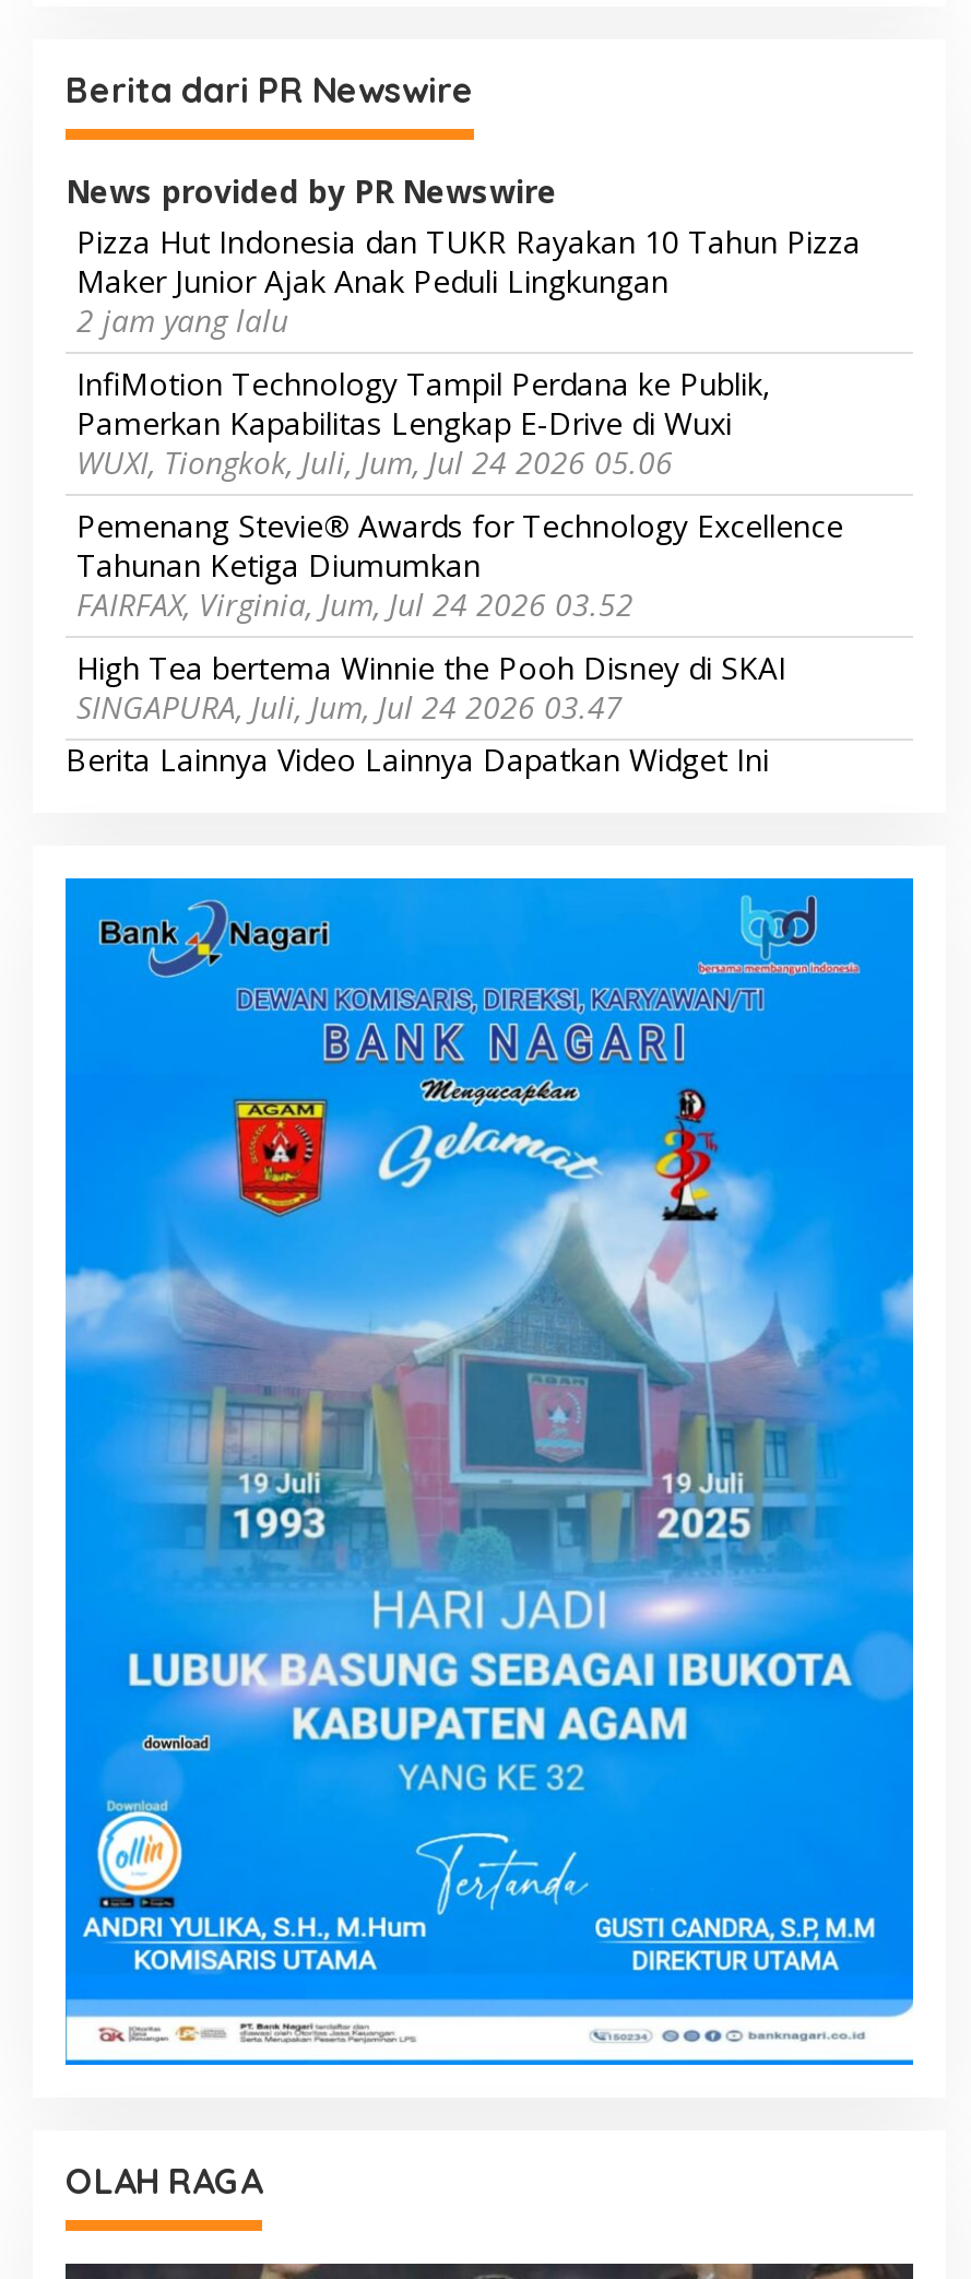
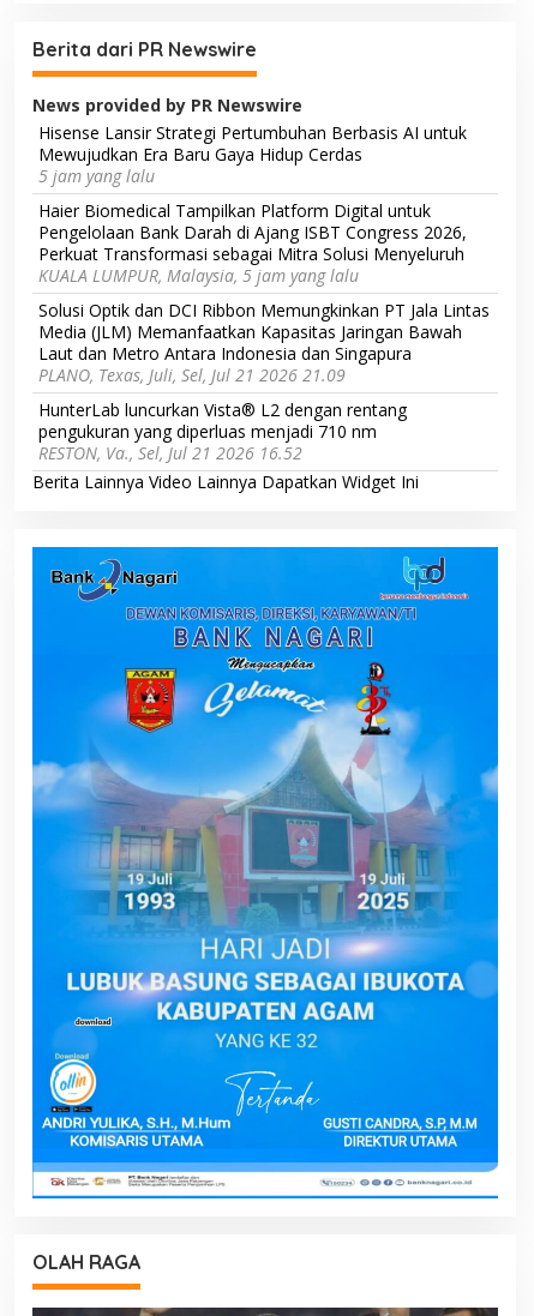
- Pizza Hut Indonesia dan TUKR Rayakan 10 Tahun Pizza
- Maker Junior Ajak Anak Peduli Lingkungan
- 2 jam yang lalu
+ Hisense Lansir Strategi Pertumbuhan Berbasis AI untuk
+ Mewujudkan Era Baru Gaya Hidup Cerdas
+ 5 jam yang lalu

- InfiMotion Technology Tampil Perdana ke Publik,
- Pamerkan Kapabilitas Lengkap E-Drive di Wuxi
- WUXI, Tiongkok, Juli, Jum, Jul 24 2026 05.06
+ Haier Biomedical Tampilkan Platform Digital untuk
+ Pengelolaan Bank Darah di Ajang ISBT Congress 2026,
+ Perkuat Transformasi sebagai Mitra Solusi Menyeluruh
+ KUALA LUMPUR, Malaysia, 5 jam yang lalu

- Pemenang Stevie® Awards for Technology Excellence
- Tahunan Ketiga Diumumkan
- FAIRFAX, Virginia, Jum, Jul 24 2026 03.52
+ Solusi Optik dan DCI Ribbon Memungkinkan PT Jala Lintas
+ Media (JLM) Memanfaatkan Kapasitas Jaringan Bawah
+ Laut dan Metro Antara Indonesia dan Singapura
+ PLANO, Texas, Juli, Sel, Jul 21 2026 21.09

- High Tea bertema Winnie the Pooh Disney di SKAI
- SINGAPURA, Juli, Jum, Jul 24 2026 03.47
+ HunterLab luncurkan Vista® L2 dengan rentang
+ pengukuran yang diperluas menjadi 710 nm
+ RESTON, Va., Sel, Jul 21 2026 16.52
